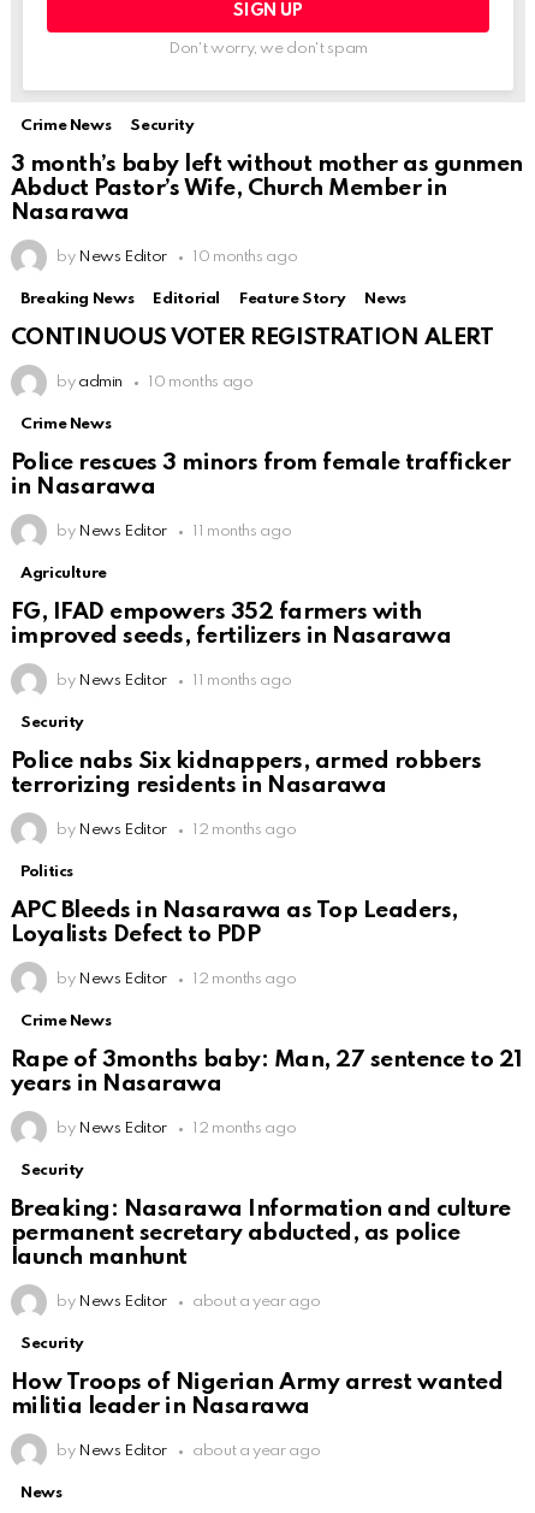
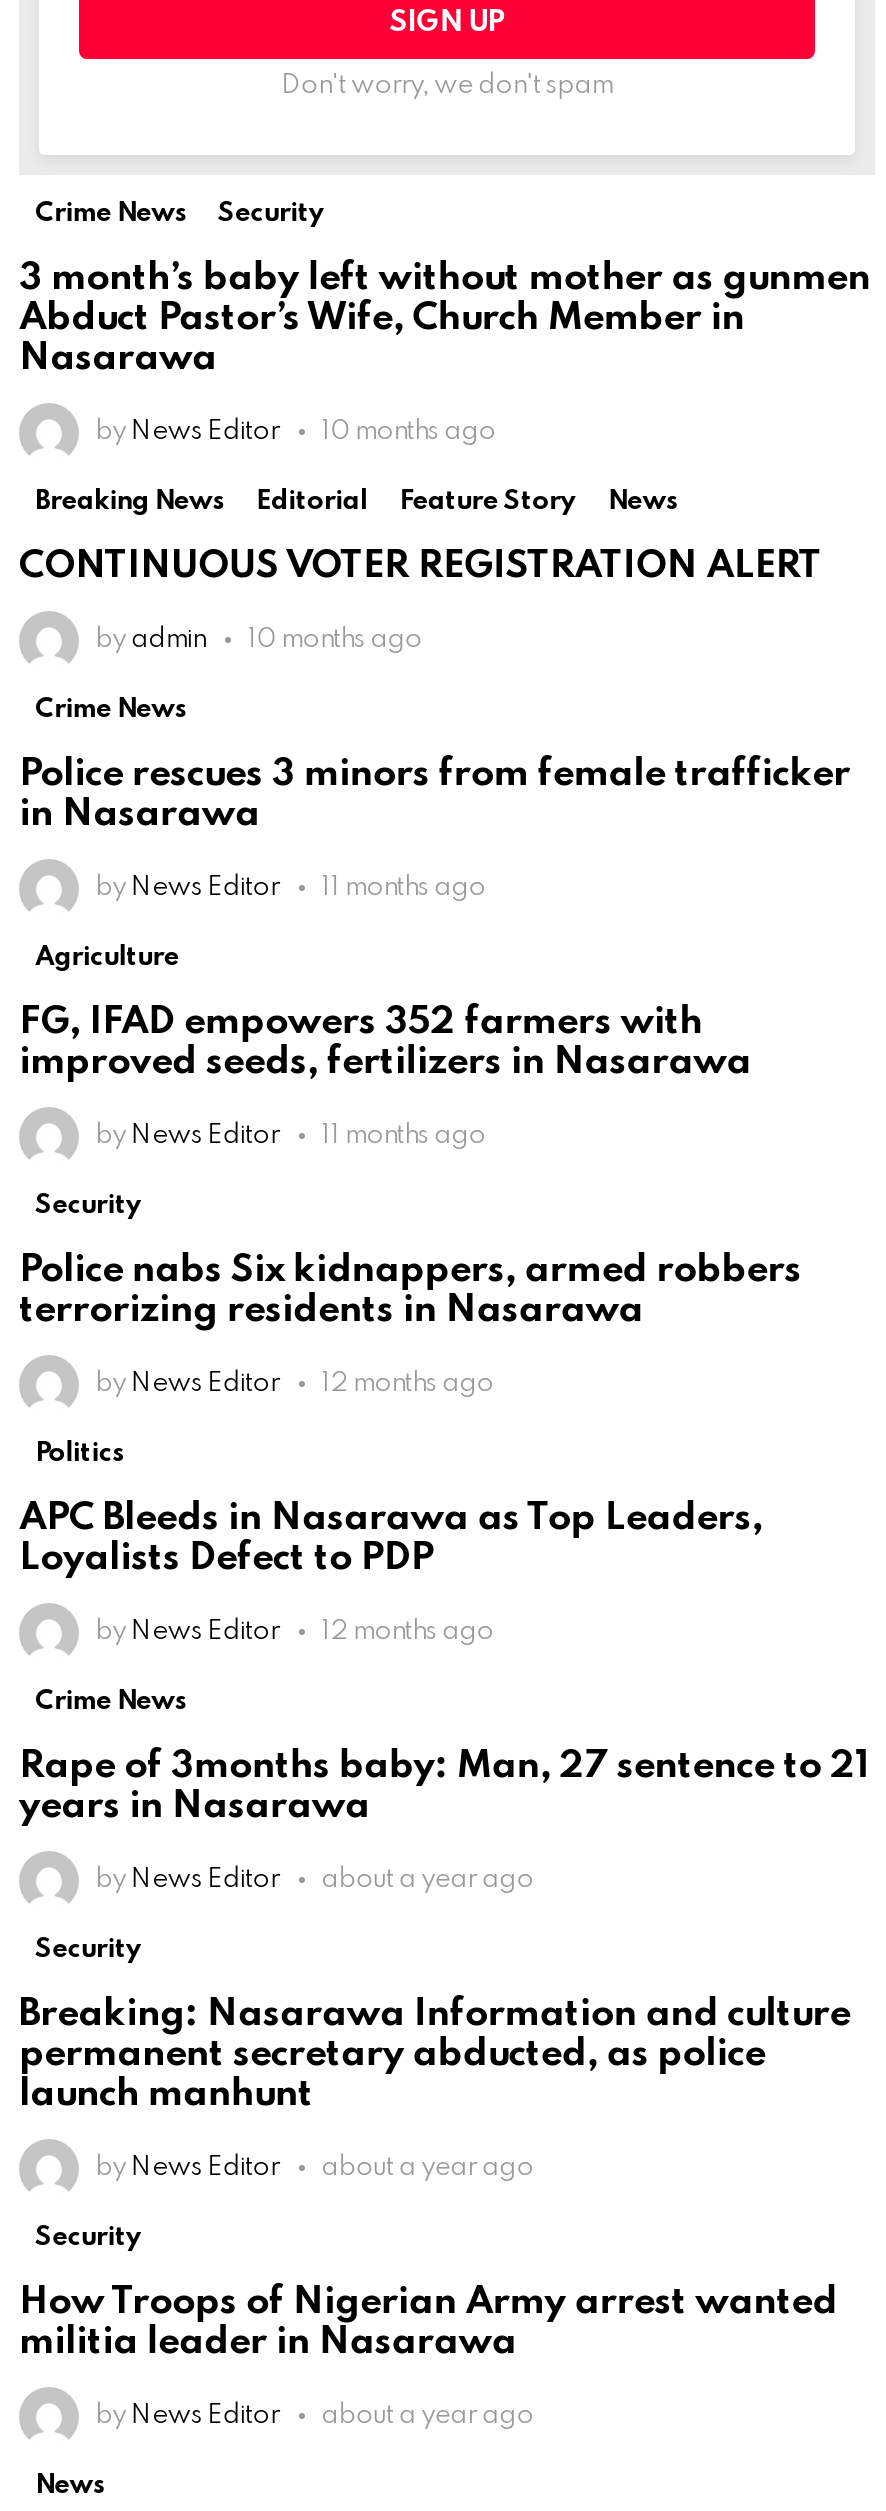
- 12 months ago
+ about a year ago
